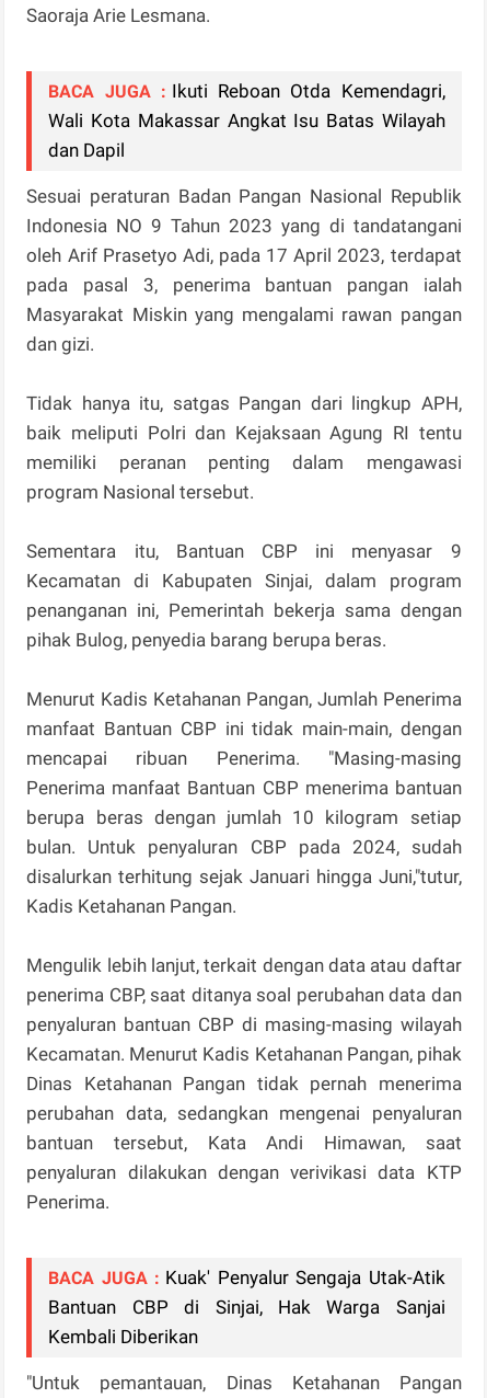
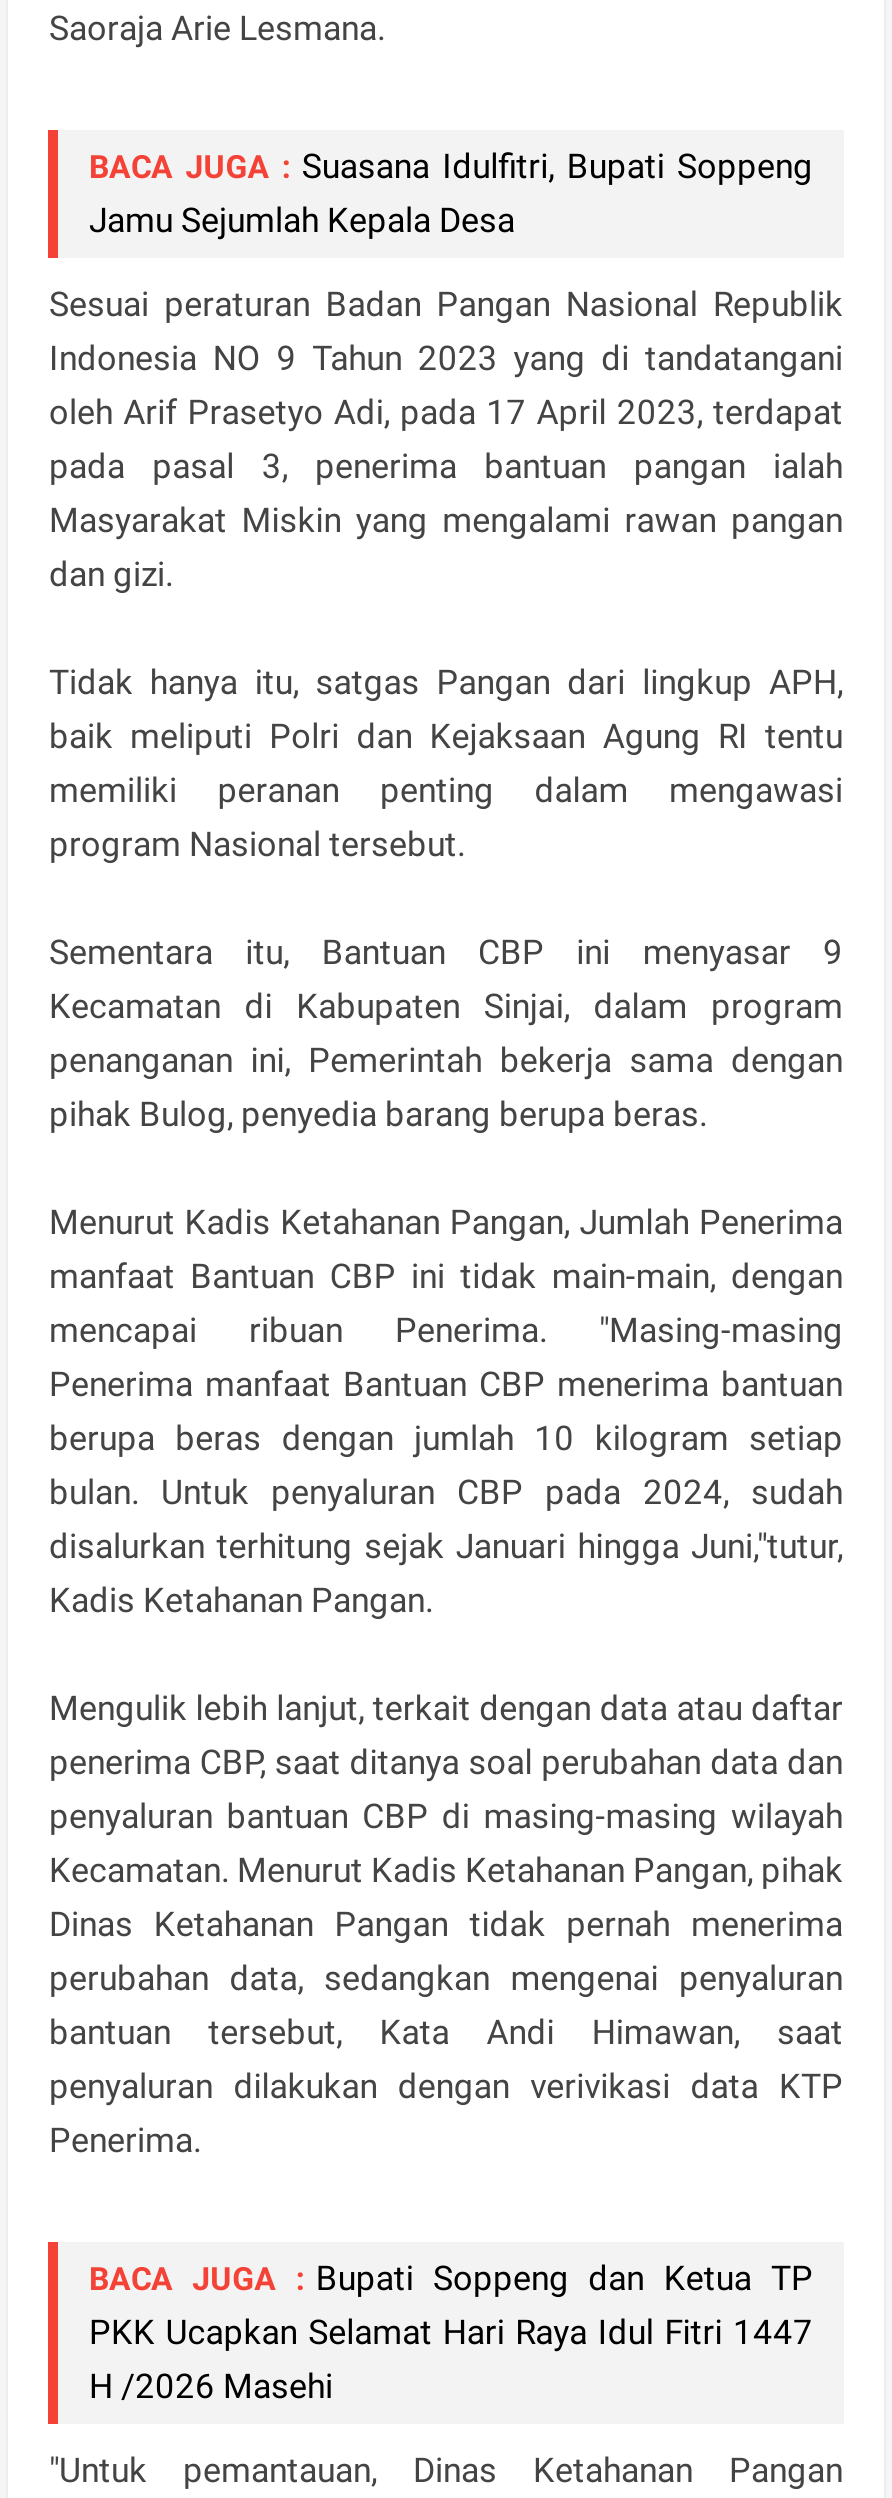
- BACA JUGA : Ikuti Reboan Otda Kemendagri,
- Wali Kota Makassar Angkat Isu Batas Wilayah
- dan Dapil
+ BACA JUGA : Suasana Idulfitri, Bupati Soppeng
+ Jamu Sejumlah Kepala Desa

- BACA JUGA : Kuak' Penyalur Sengaja Utak-Atik
- Bantuan CBP di Sinjai, Hak Warga Sanjai
- Kembali Diberikan
+ BACA JUGA : Bupati Soppeng dan Ketua TP
+ PKK Ucapkan Selamat Hari Raya Idul Fitri 1447
+ H /2026 Masehi
